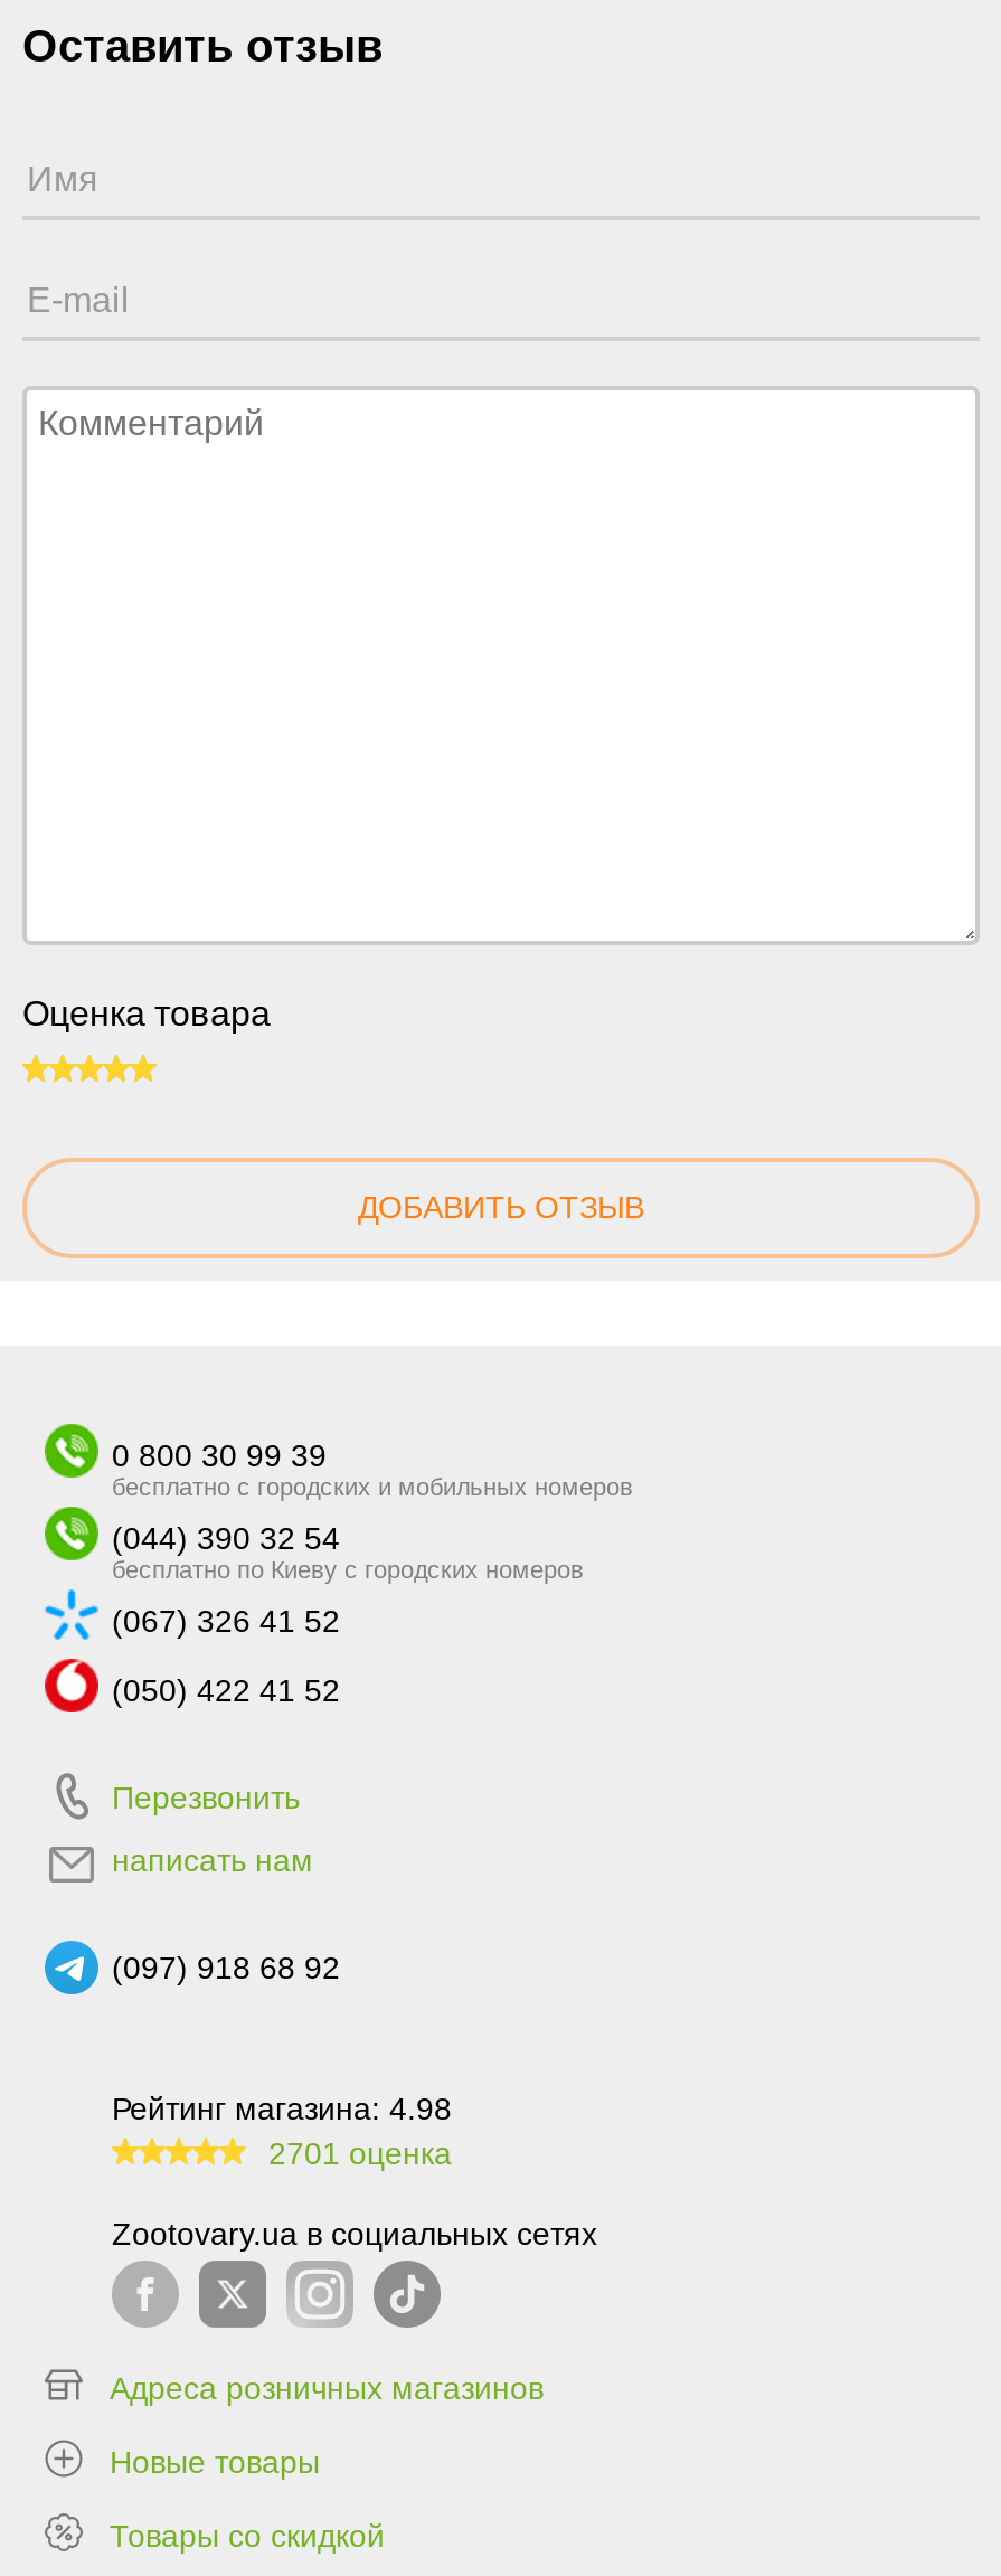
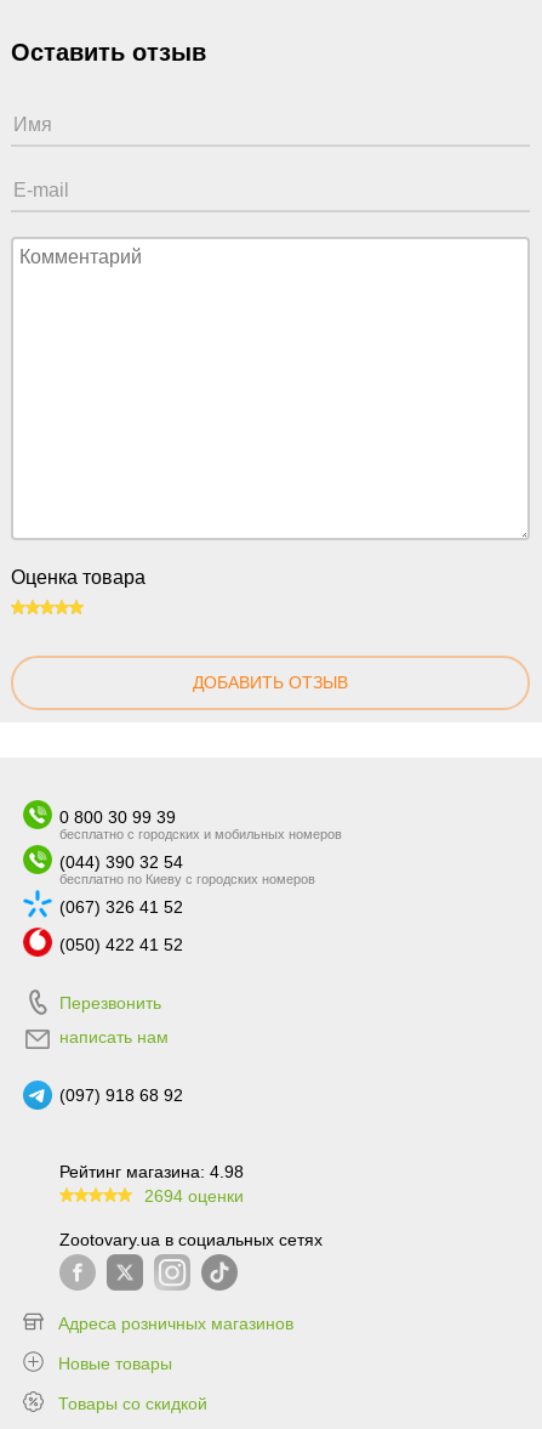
- 2701 оценка
+ 2694 оценки
